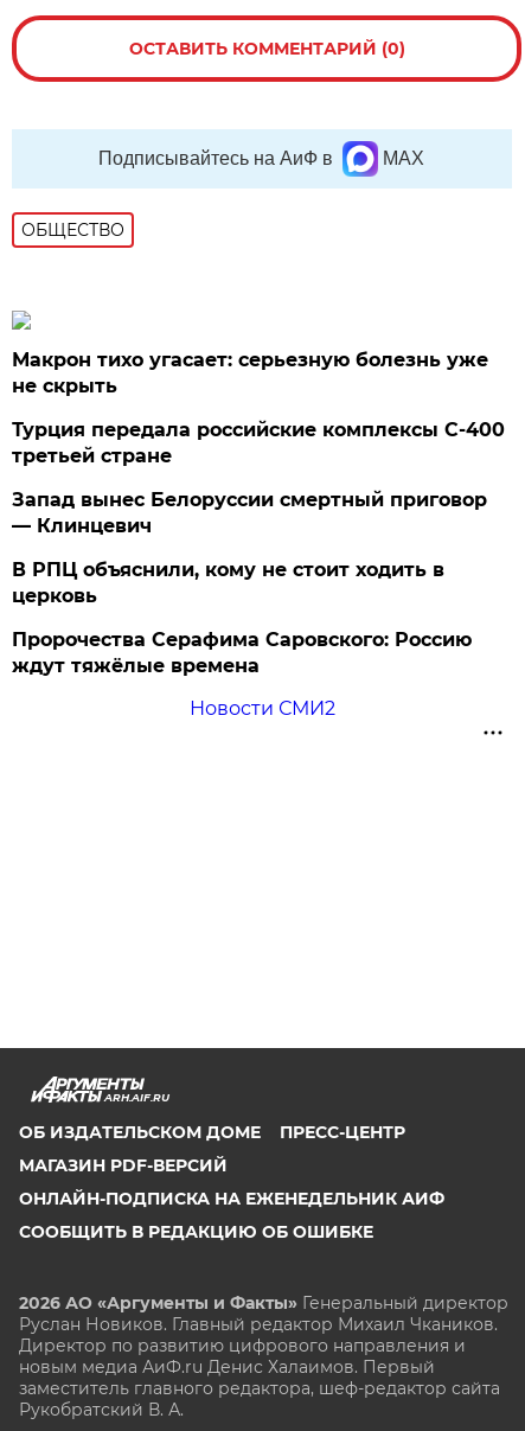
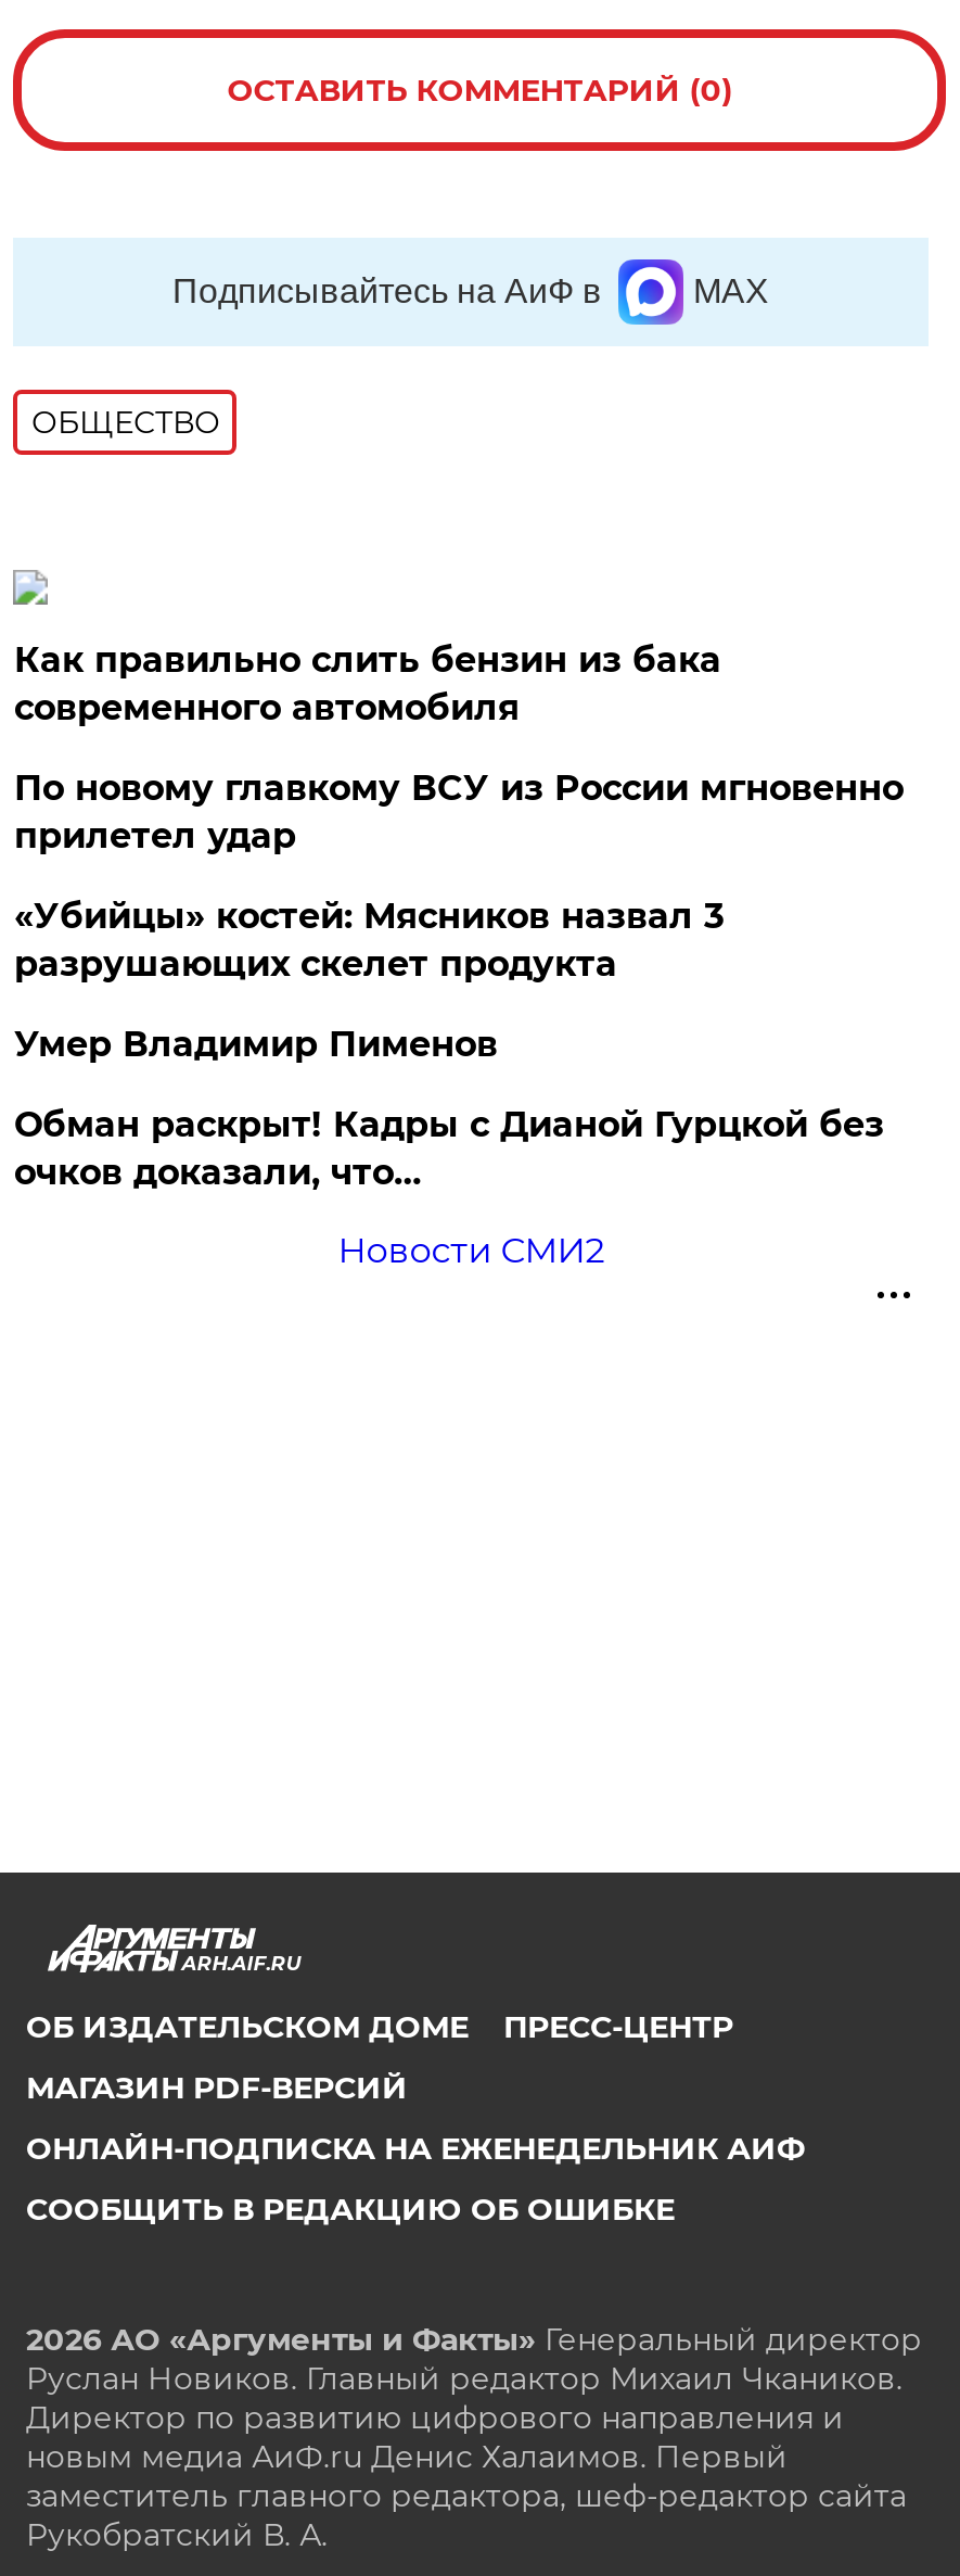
- Макрон тихо угасает: серьезную болезнь уже
- не скрыть
+ Как правильно слить бензин из бака
+ современного автомобиля

- Турция передала российские комплексы С-400
- третьей стране
+ По новому главкому ВСУ из России мгновенно
+ прилетел удар

- Запад вынес Белоруссии смертный приговор
- — Клинцевич
+ «Убийцы» костей: Мясников назвал 3
+ разрушающих скелет продукта

- В РПЦ объяснили, кому не стоит ходить в
- церковь
+ Умер Владимир Пименов

- Пророчества Серафима Саровского: Россию
- ждут тяжёлые времена
+ Обман раскрыт! Кадры с Дианой Гурцкой без
+ очков доказали, что…
